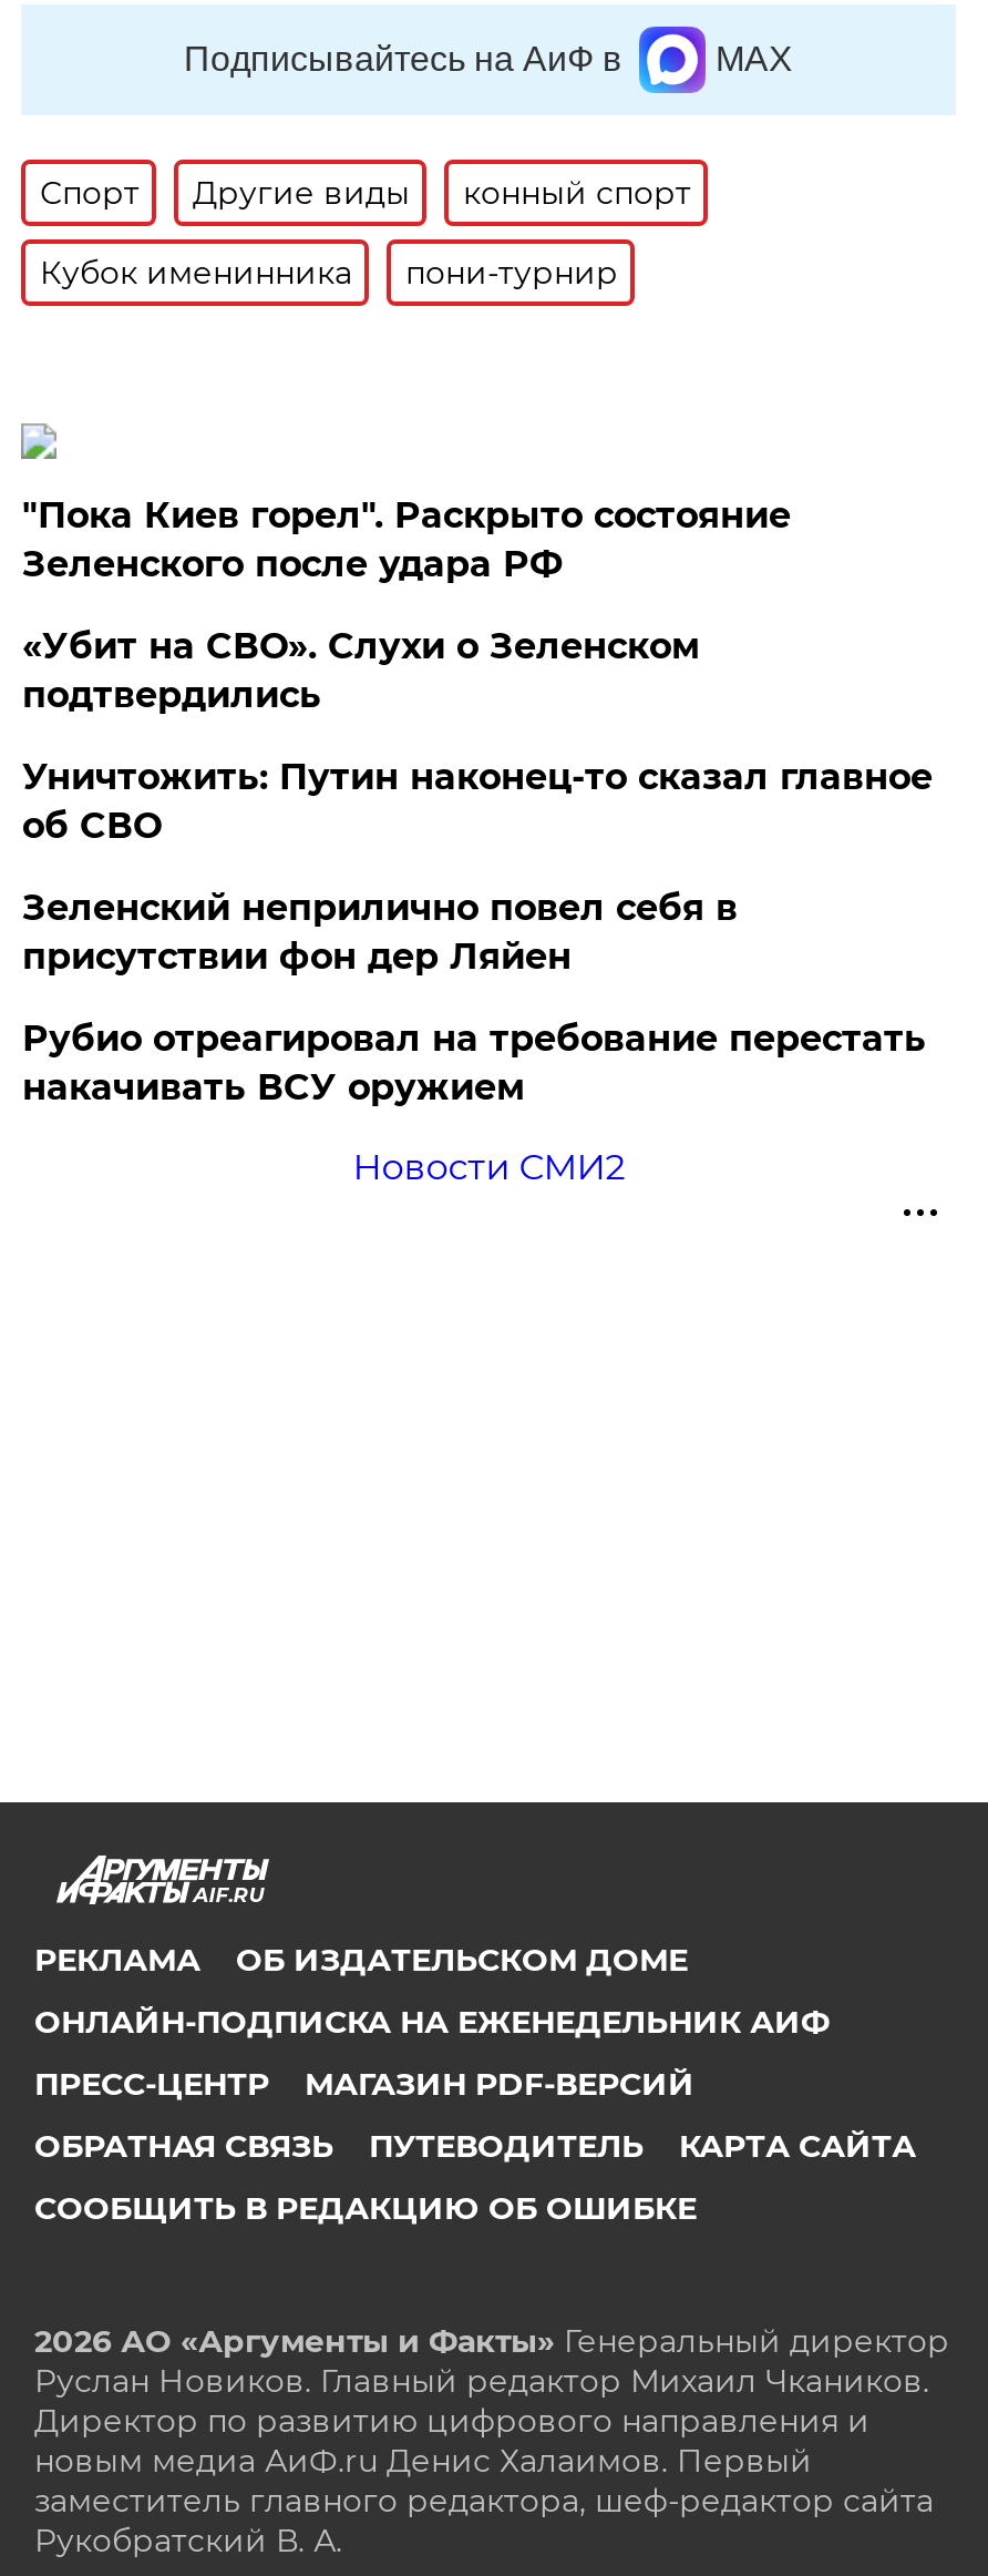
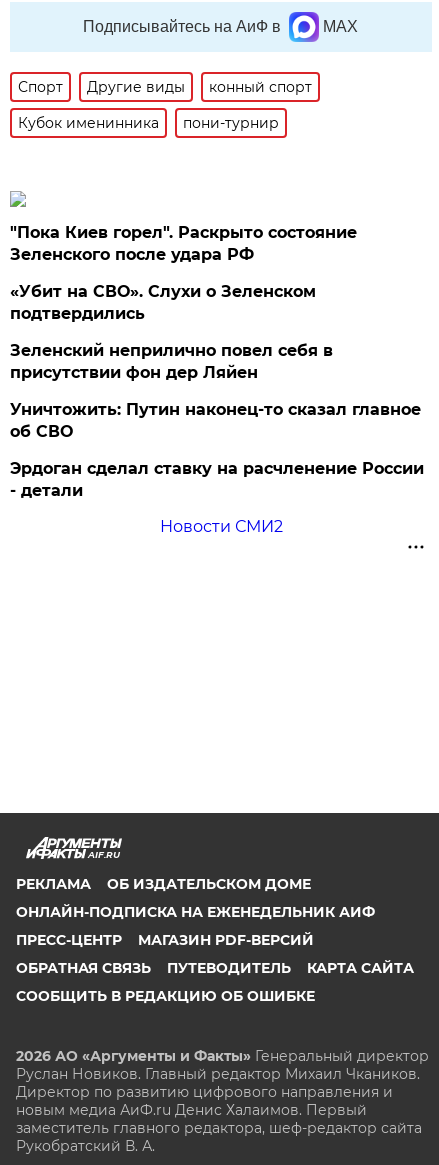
moved down: Уничтожить: Путин наконец-то сказал главное | об СВО

moved up: Зеленский неприлично повел cебя в | присутствии фон дер Ляйен

- Рубио отреагировал на требование перестать
- накачивать ВСУ оружием
+ Эрдоган сделал ставку на расчленение России
+ - детали
